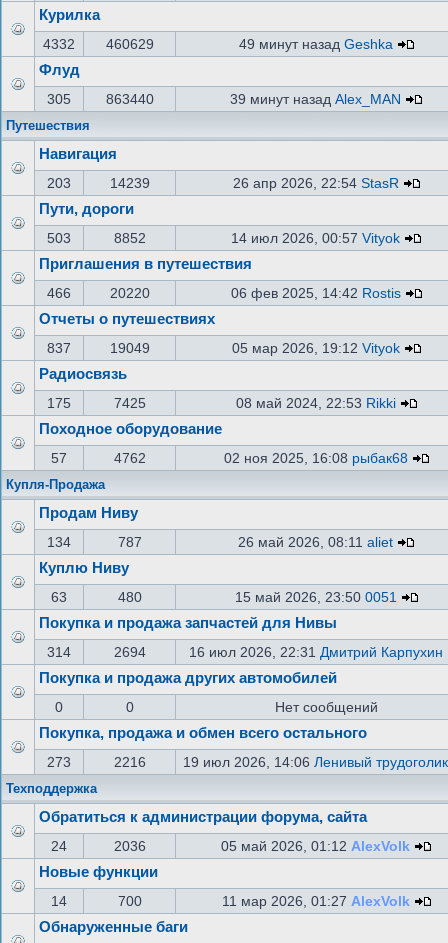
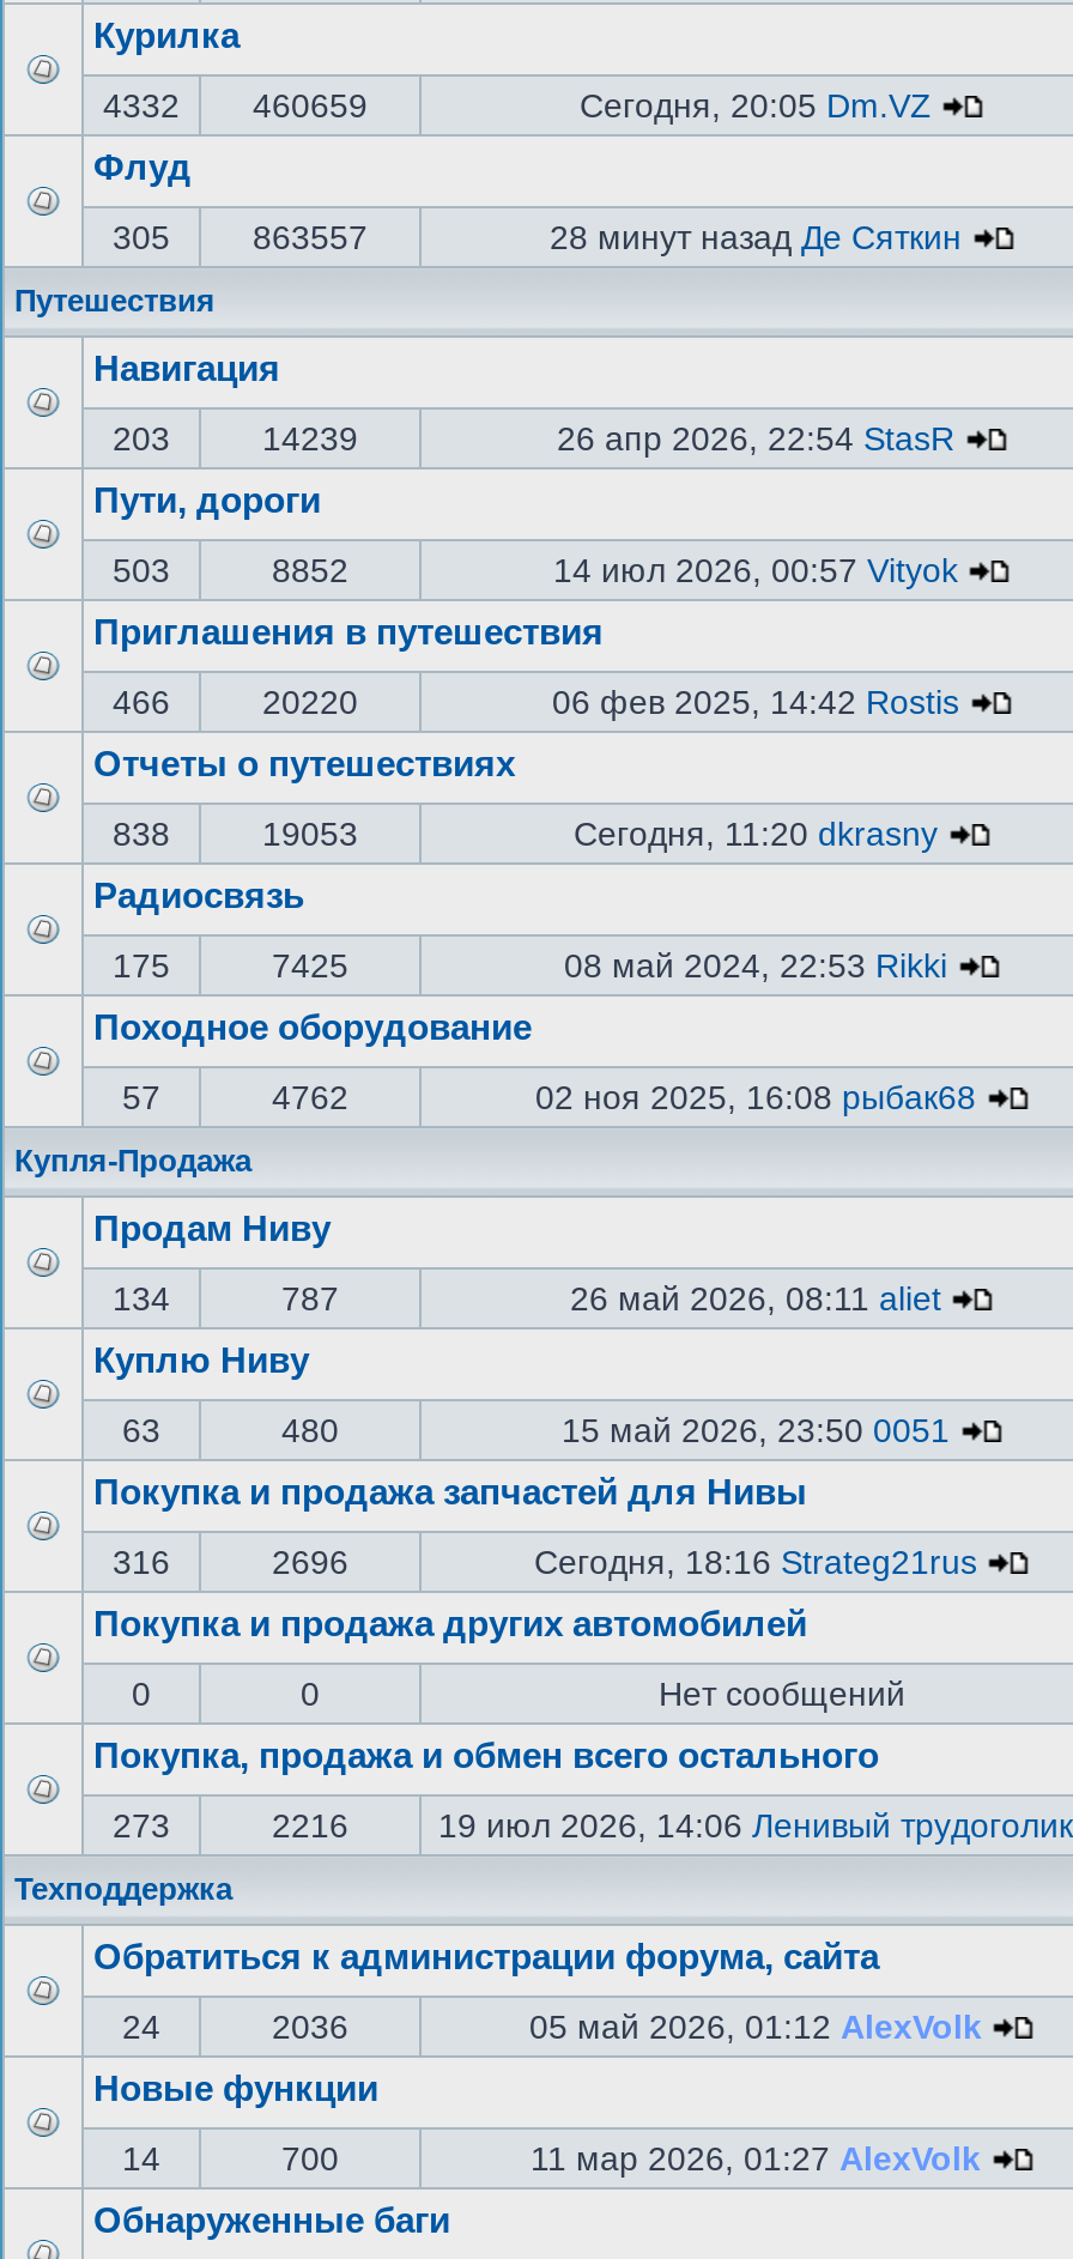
- 460629
- 49 минут назад Geshka
+ 460659
+ Сегодня, 20:05 Dm.VZ

- 863440
- 39 минут назад Alex_MAN
+ 863557
+ 28 минут назад Де Сяткин

- 837
- 19049
- 05 мар 2026, 19:12 Vityok
+ 838
+ 19053
+ Сегодня, 11:20 dkrasny

- 314
- 2694
- 16 июл 2026, 22:31 Дмитрий Карпухин
+ 316
+ 2696
+ Сегодня, 18:16 Strateg21rus
